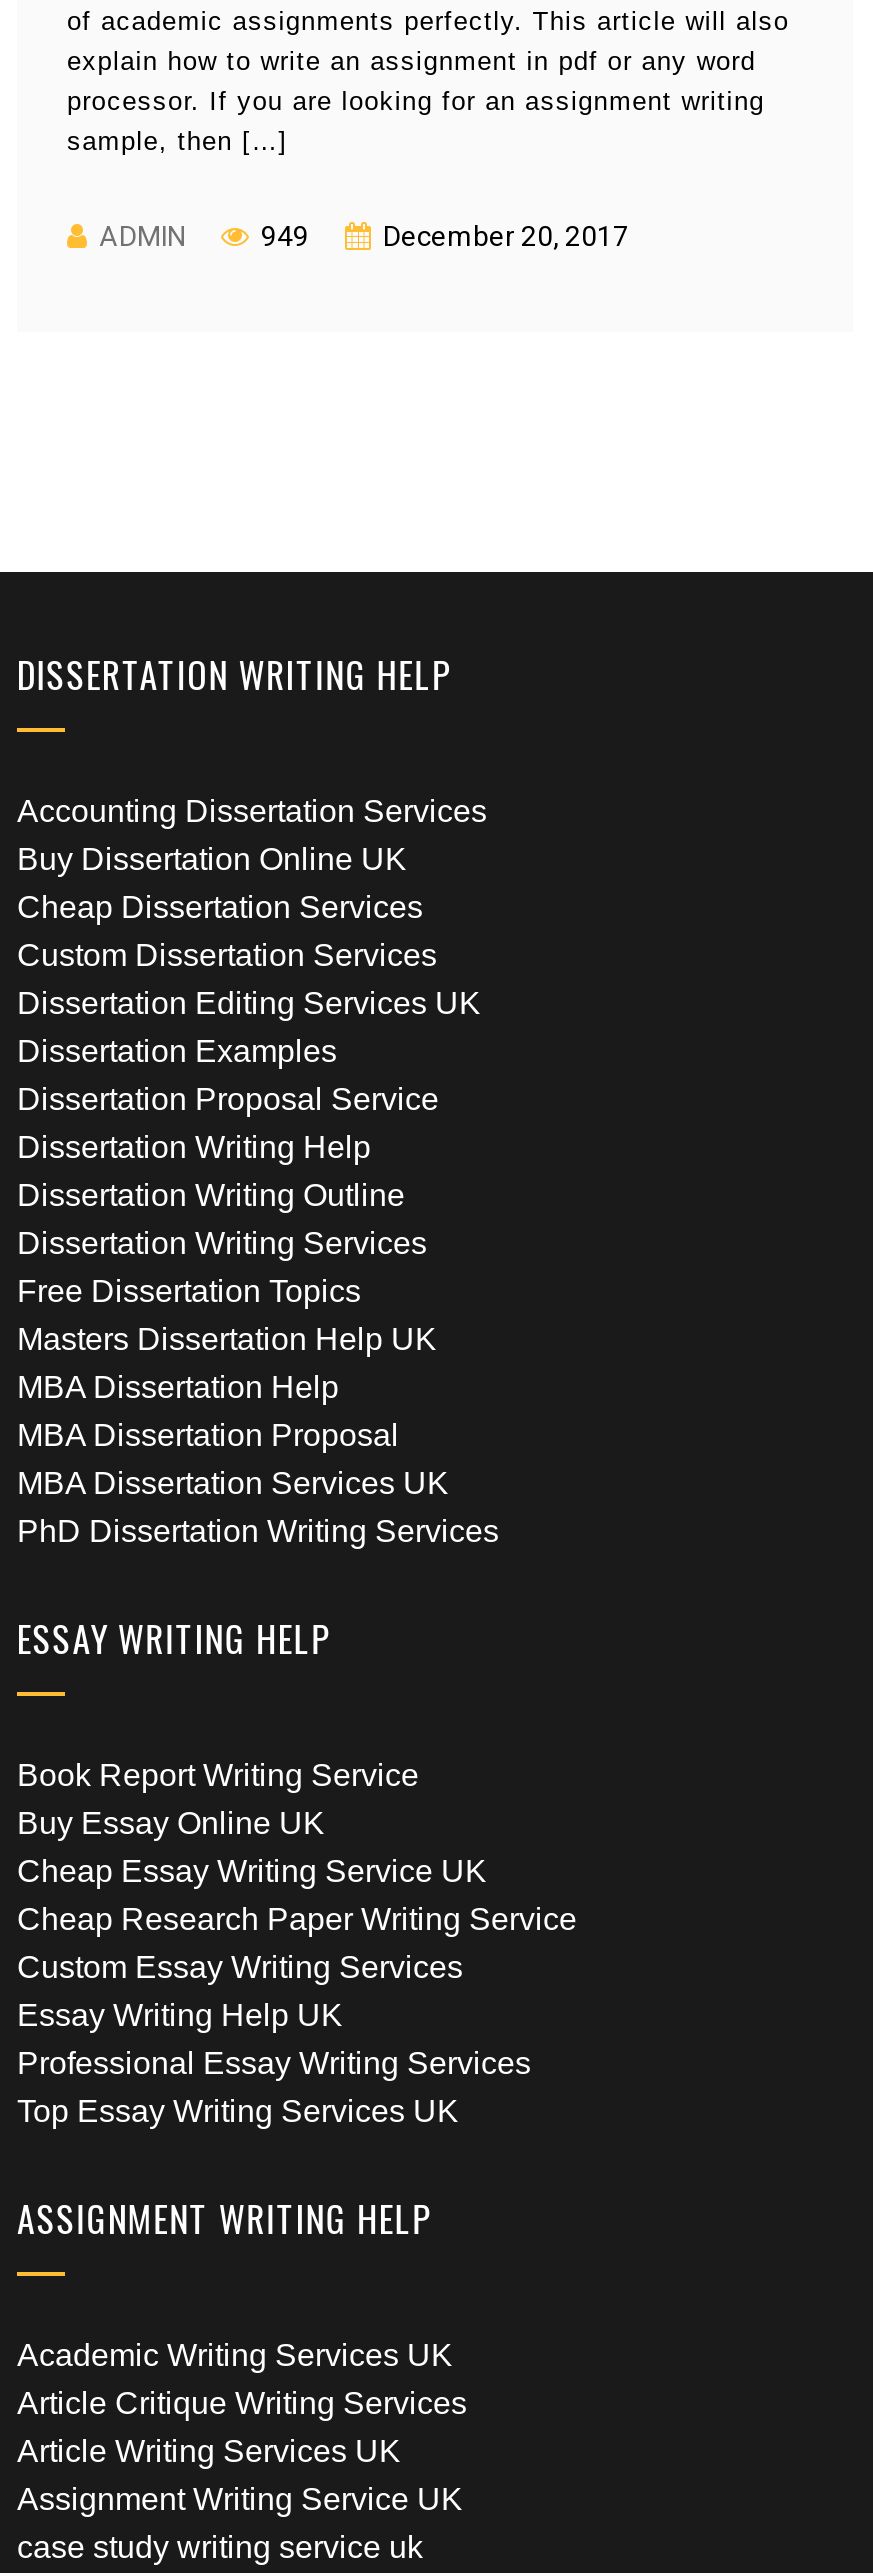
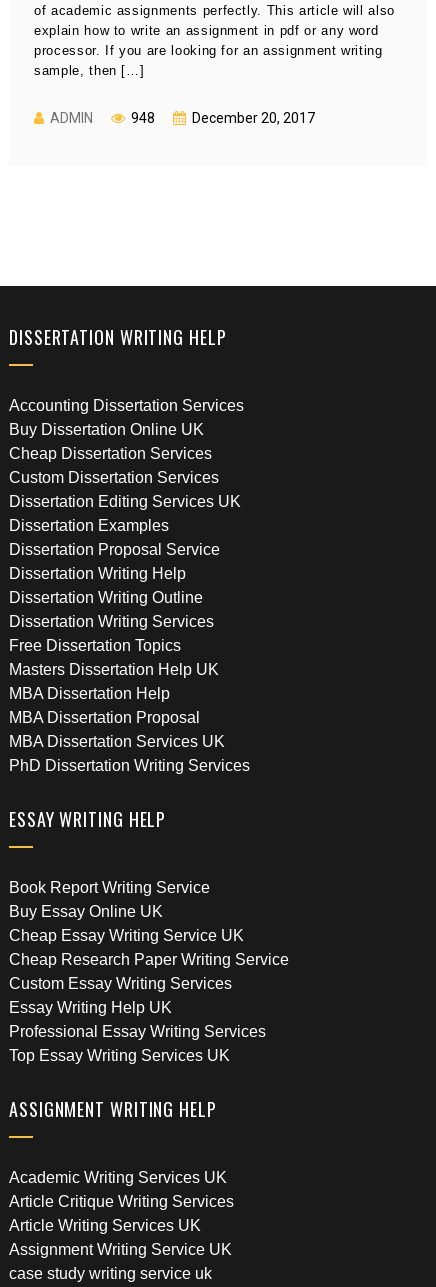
- 949 December 20, 2017
+ 948 December 20, 2017
